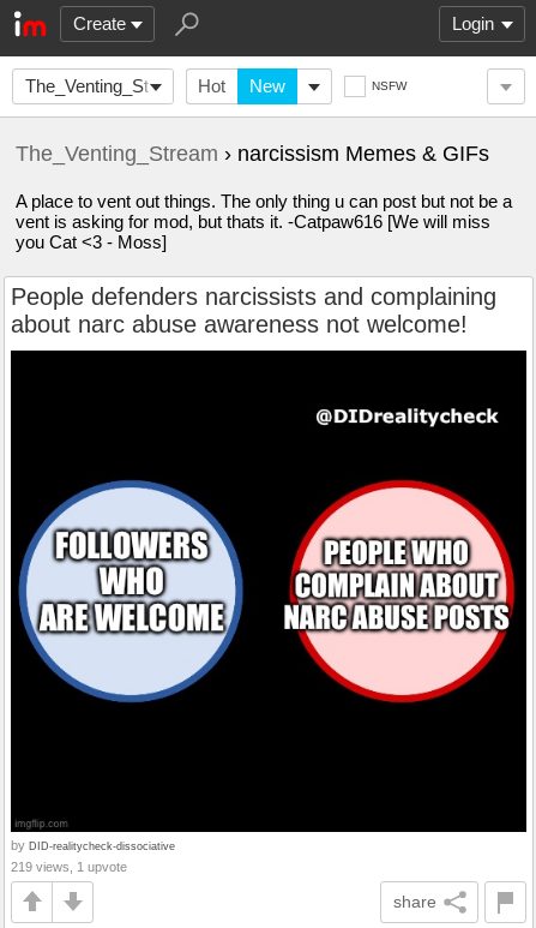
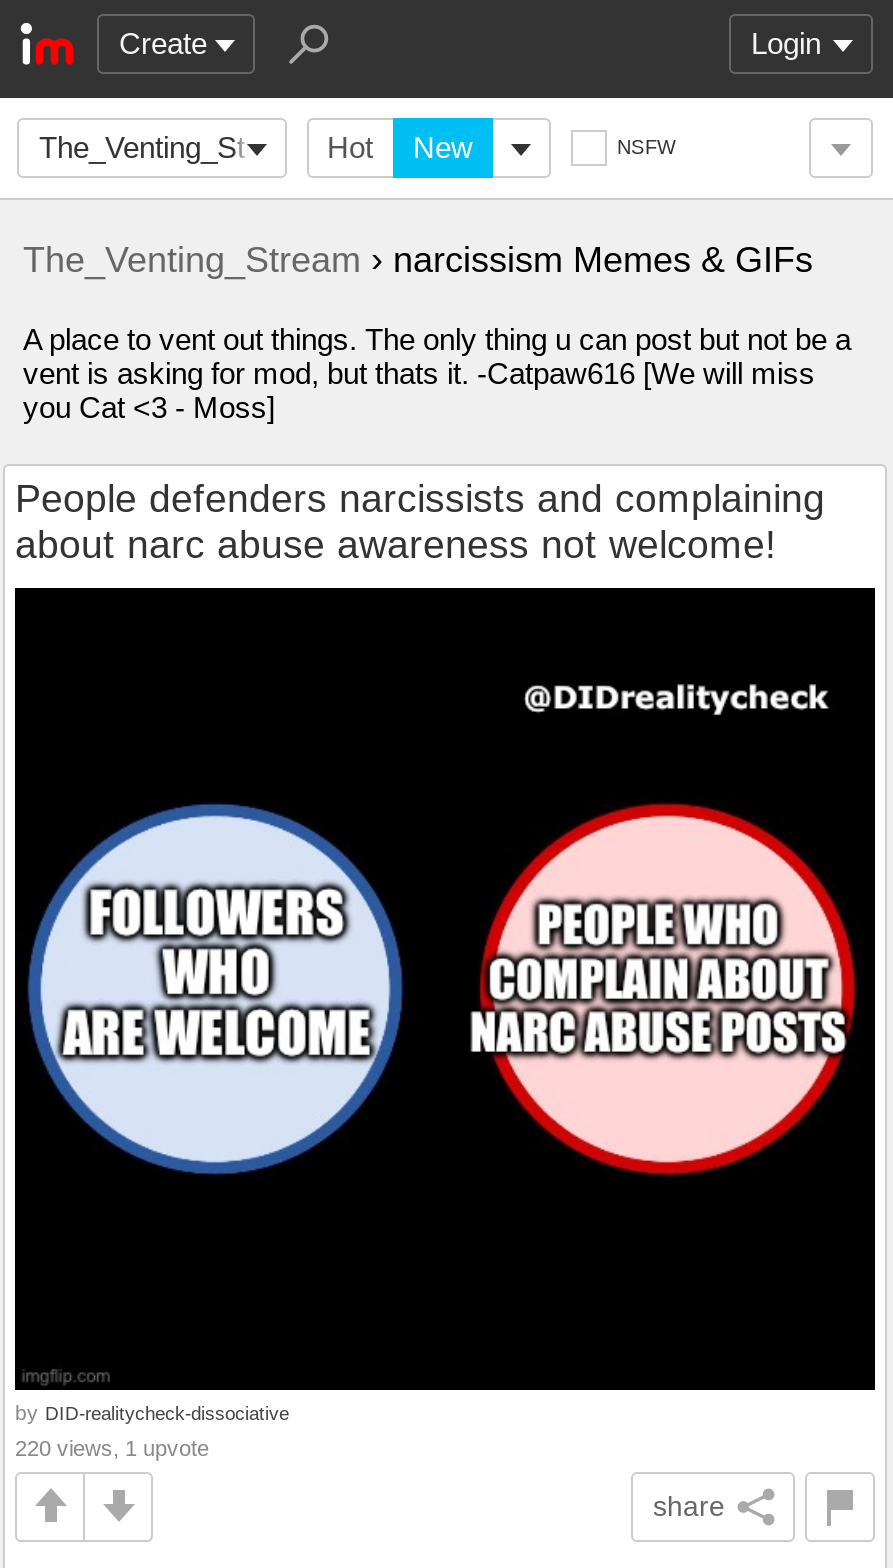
- 219 views, 1 upvote
+ 220 views, 1 upvote
